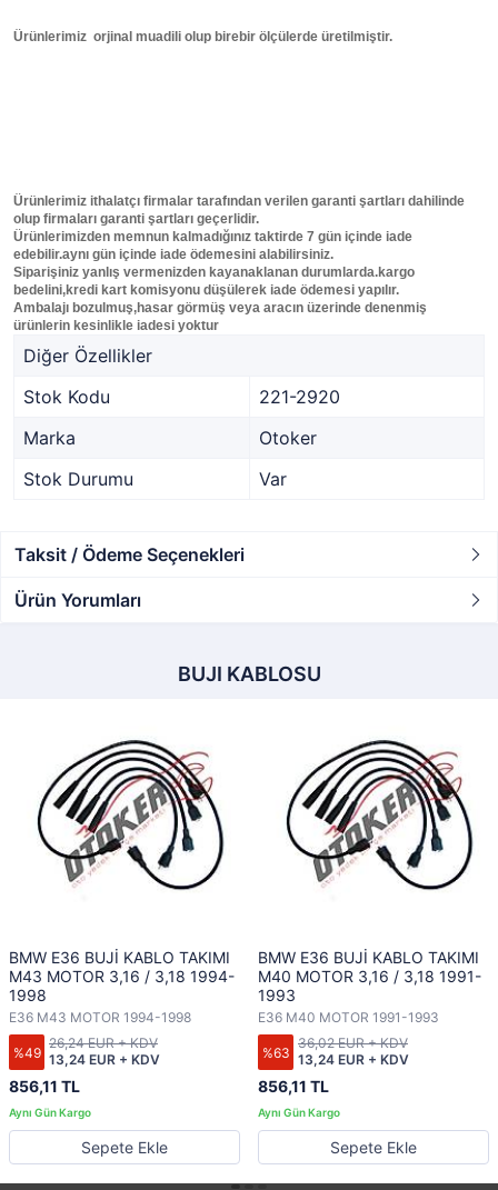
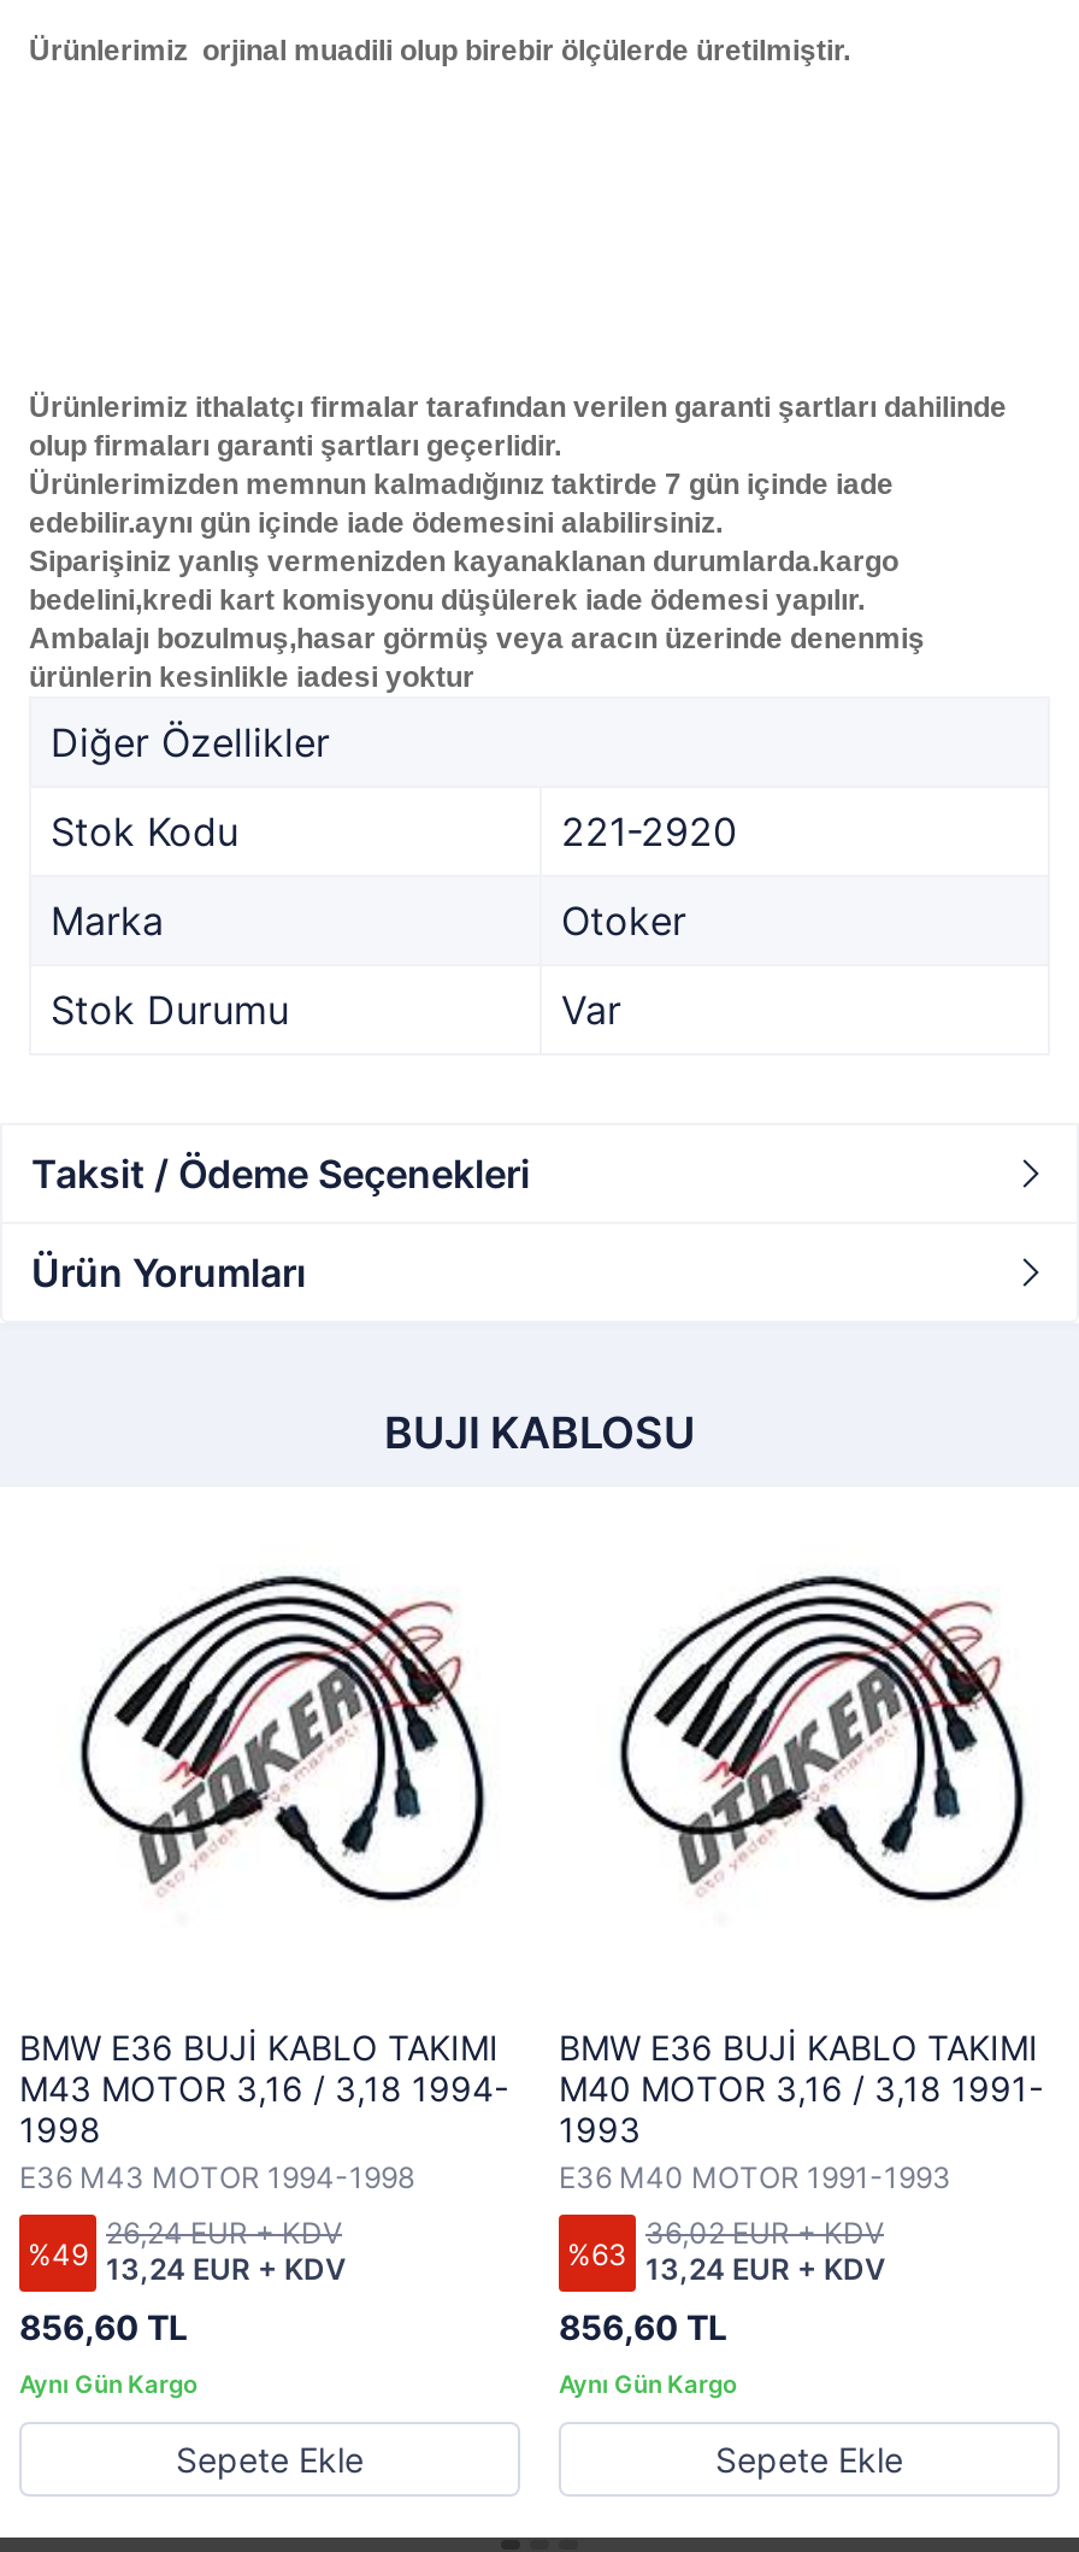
- 856,11 TL
+ 856,60 TL

- 856,11 TL
+ 856,60 TL
